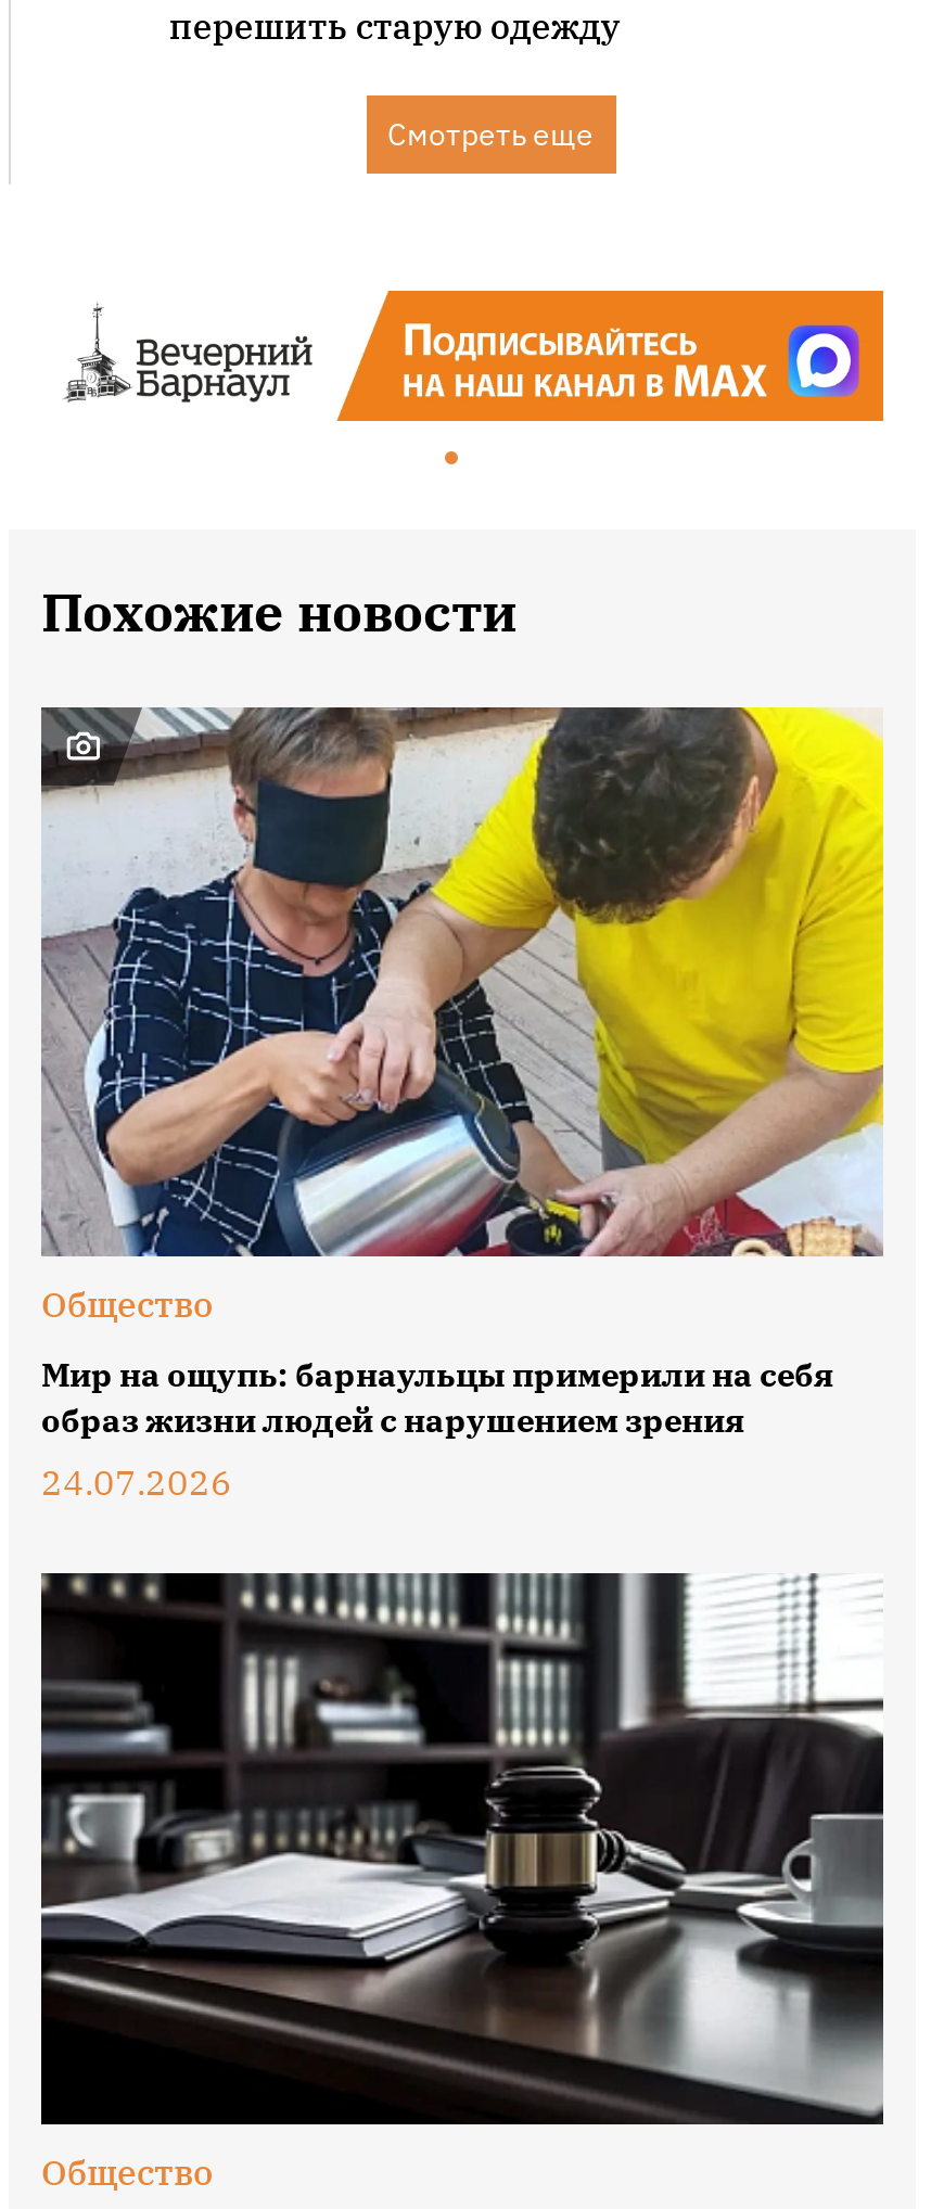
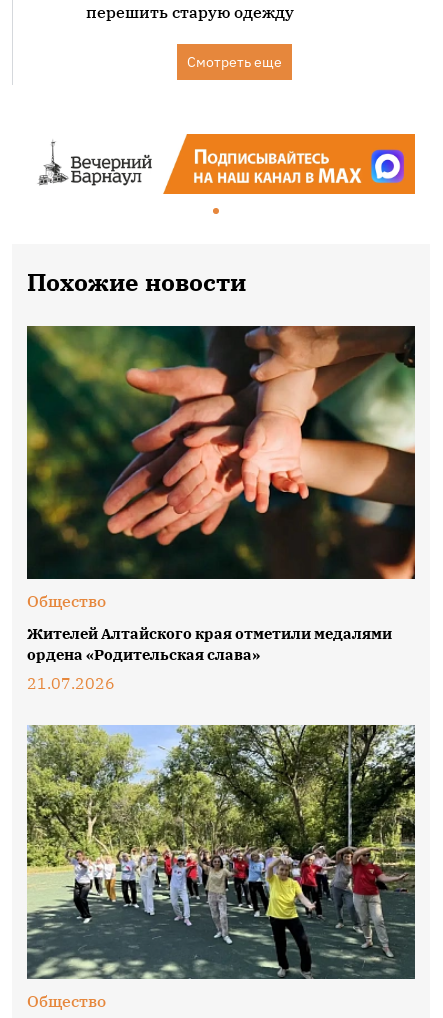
- [image]
+ [image]

- Мир на ощупь: барнаульцы примерили на себя
- образ жизни людей с нарушением зрения
- 24.07.2026
+ Жителей Алтайского края отметили медалями
+ ордена «Родительская слава»
+ 21.07.2026

- [image]
+ [image]
